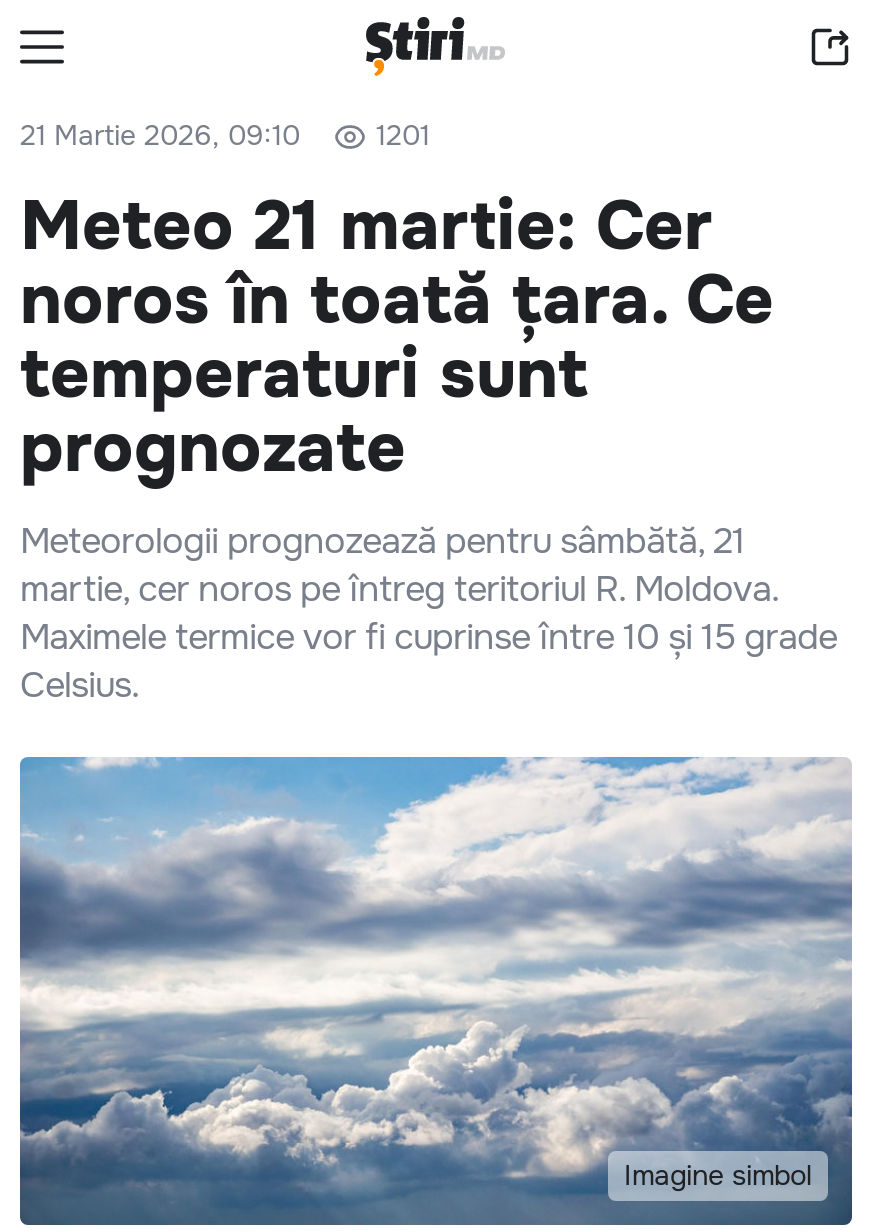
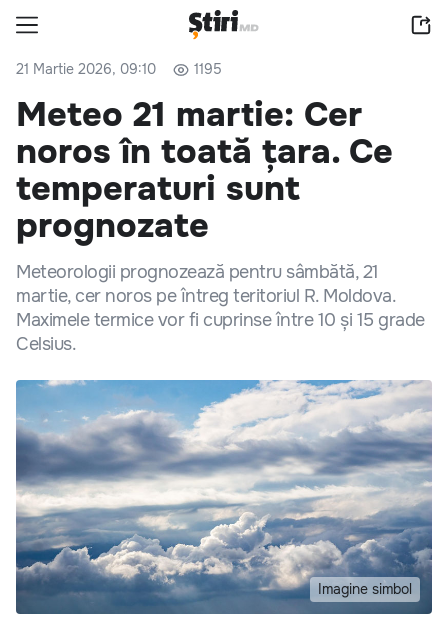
- 1201
+ 1195
